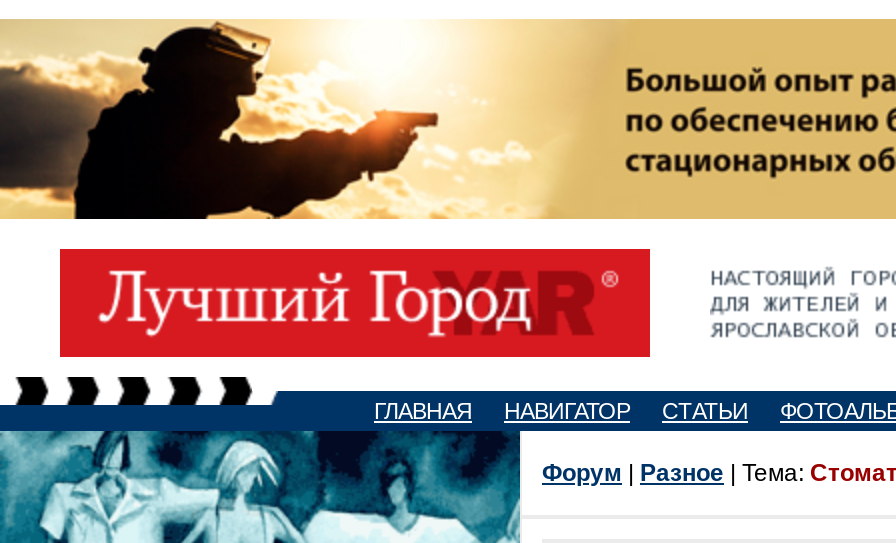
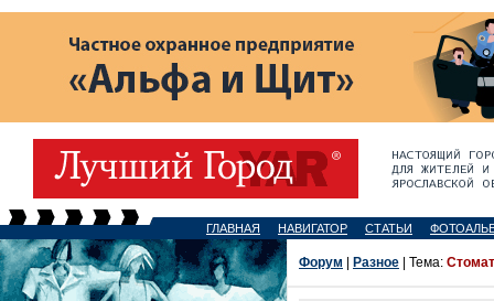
- [image]
+ [image]
